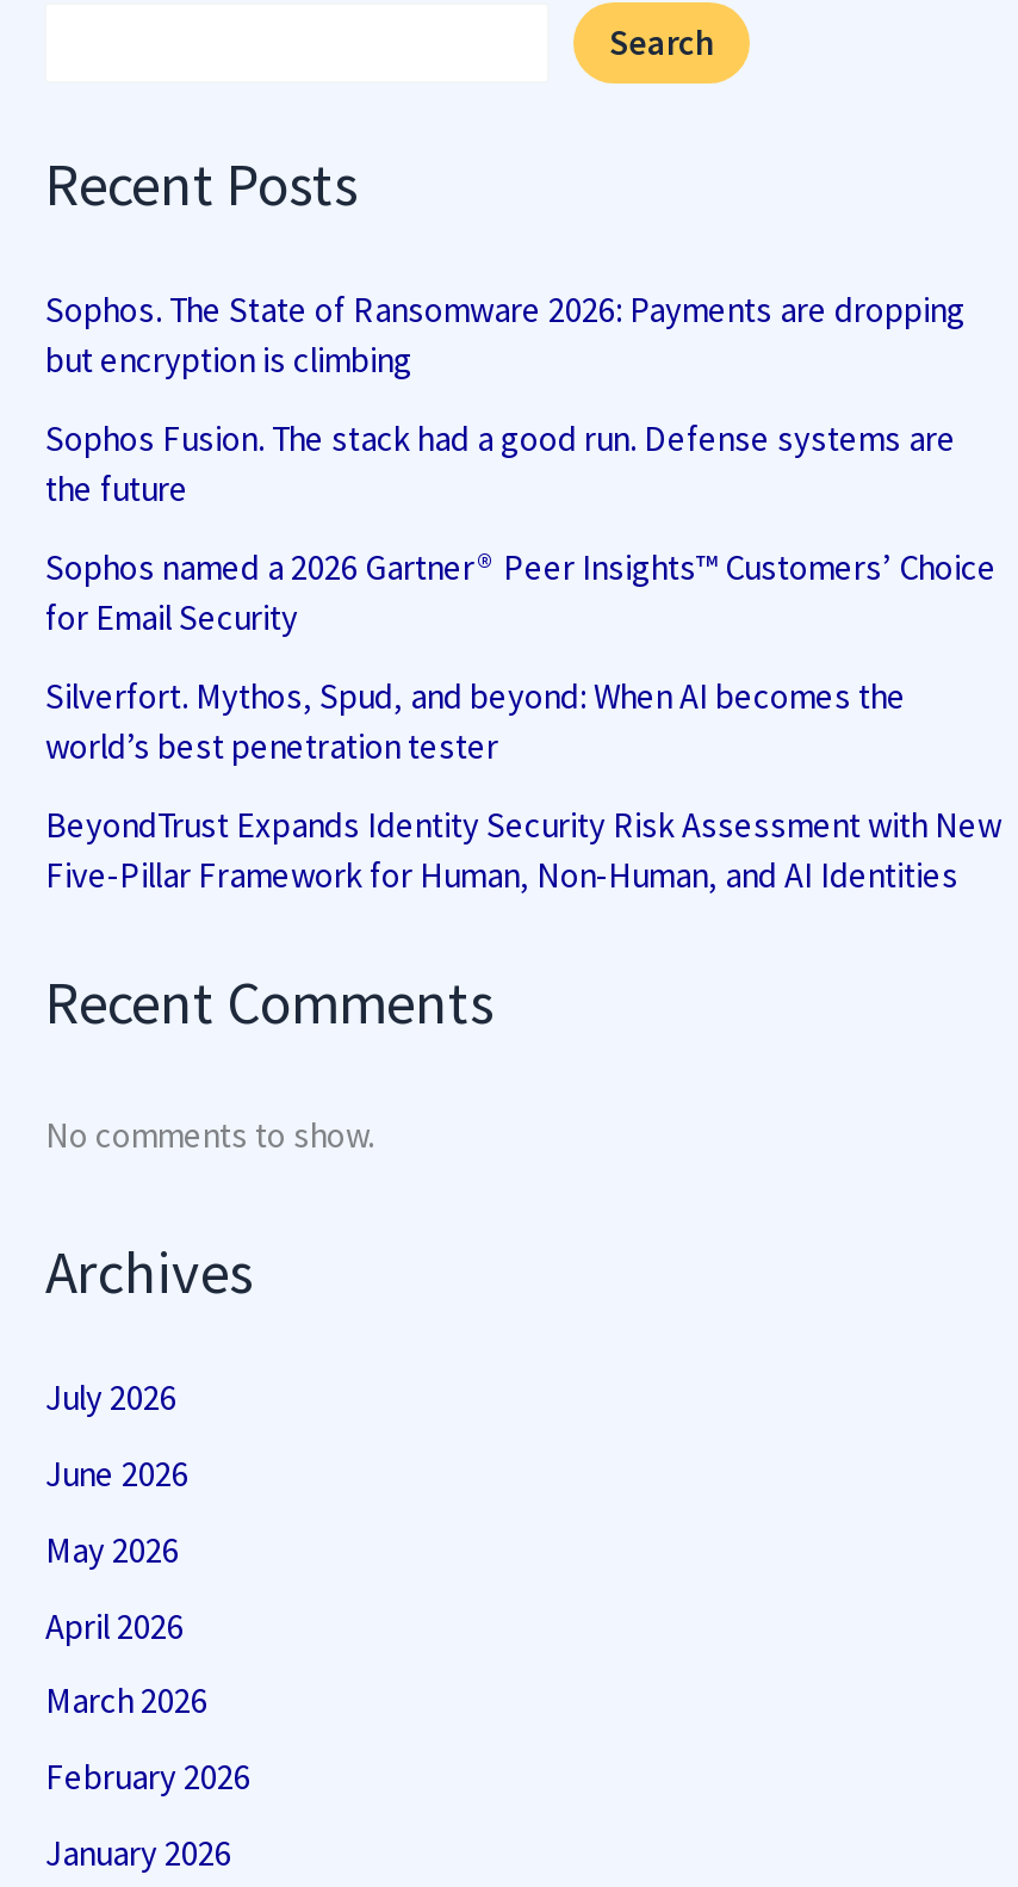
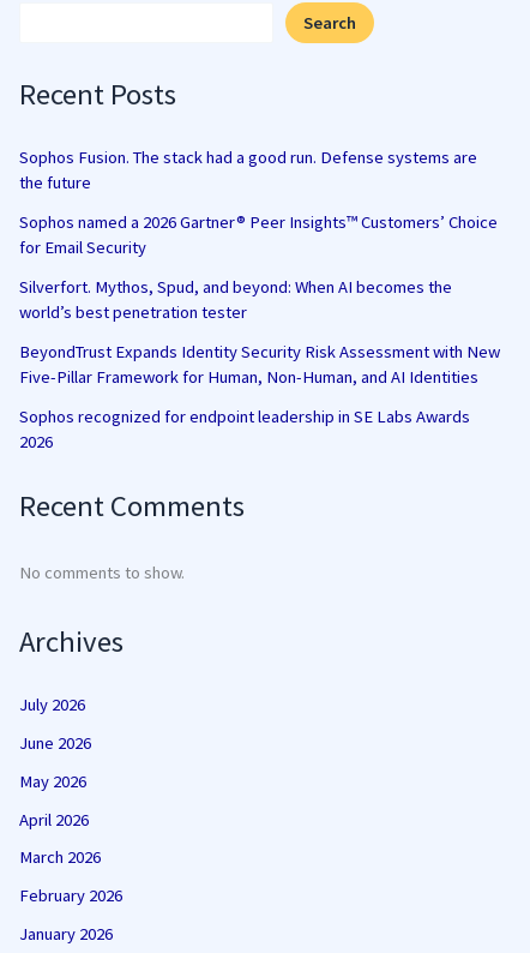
- Sophos. The State of Ransomware 2026: Payments are dropping
- but encryption is climbing

moved up: Sophos Fusion. The stack had a good run. Defense systems are | the future | Sophos named a 2026 Gartner® Peer Insights™ Customers’ Choice | for Email Security | Silverfort. Mythos, Spud, and beyond: When AI becomes the | world’s best penetration tester | BeyondTrust Expands Identity Security Risk Assessment with New | Five-Pillar Framework for Human, Non-Human, and AI Identities

+ Sophos recognized for endpoint leadership in SE Labs Awards
+ 2026
